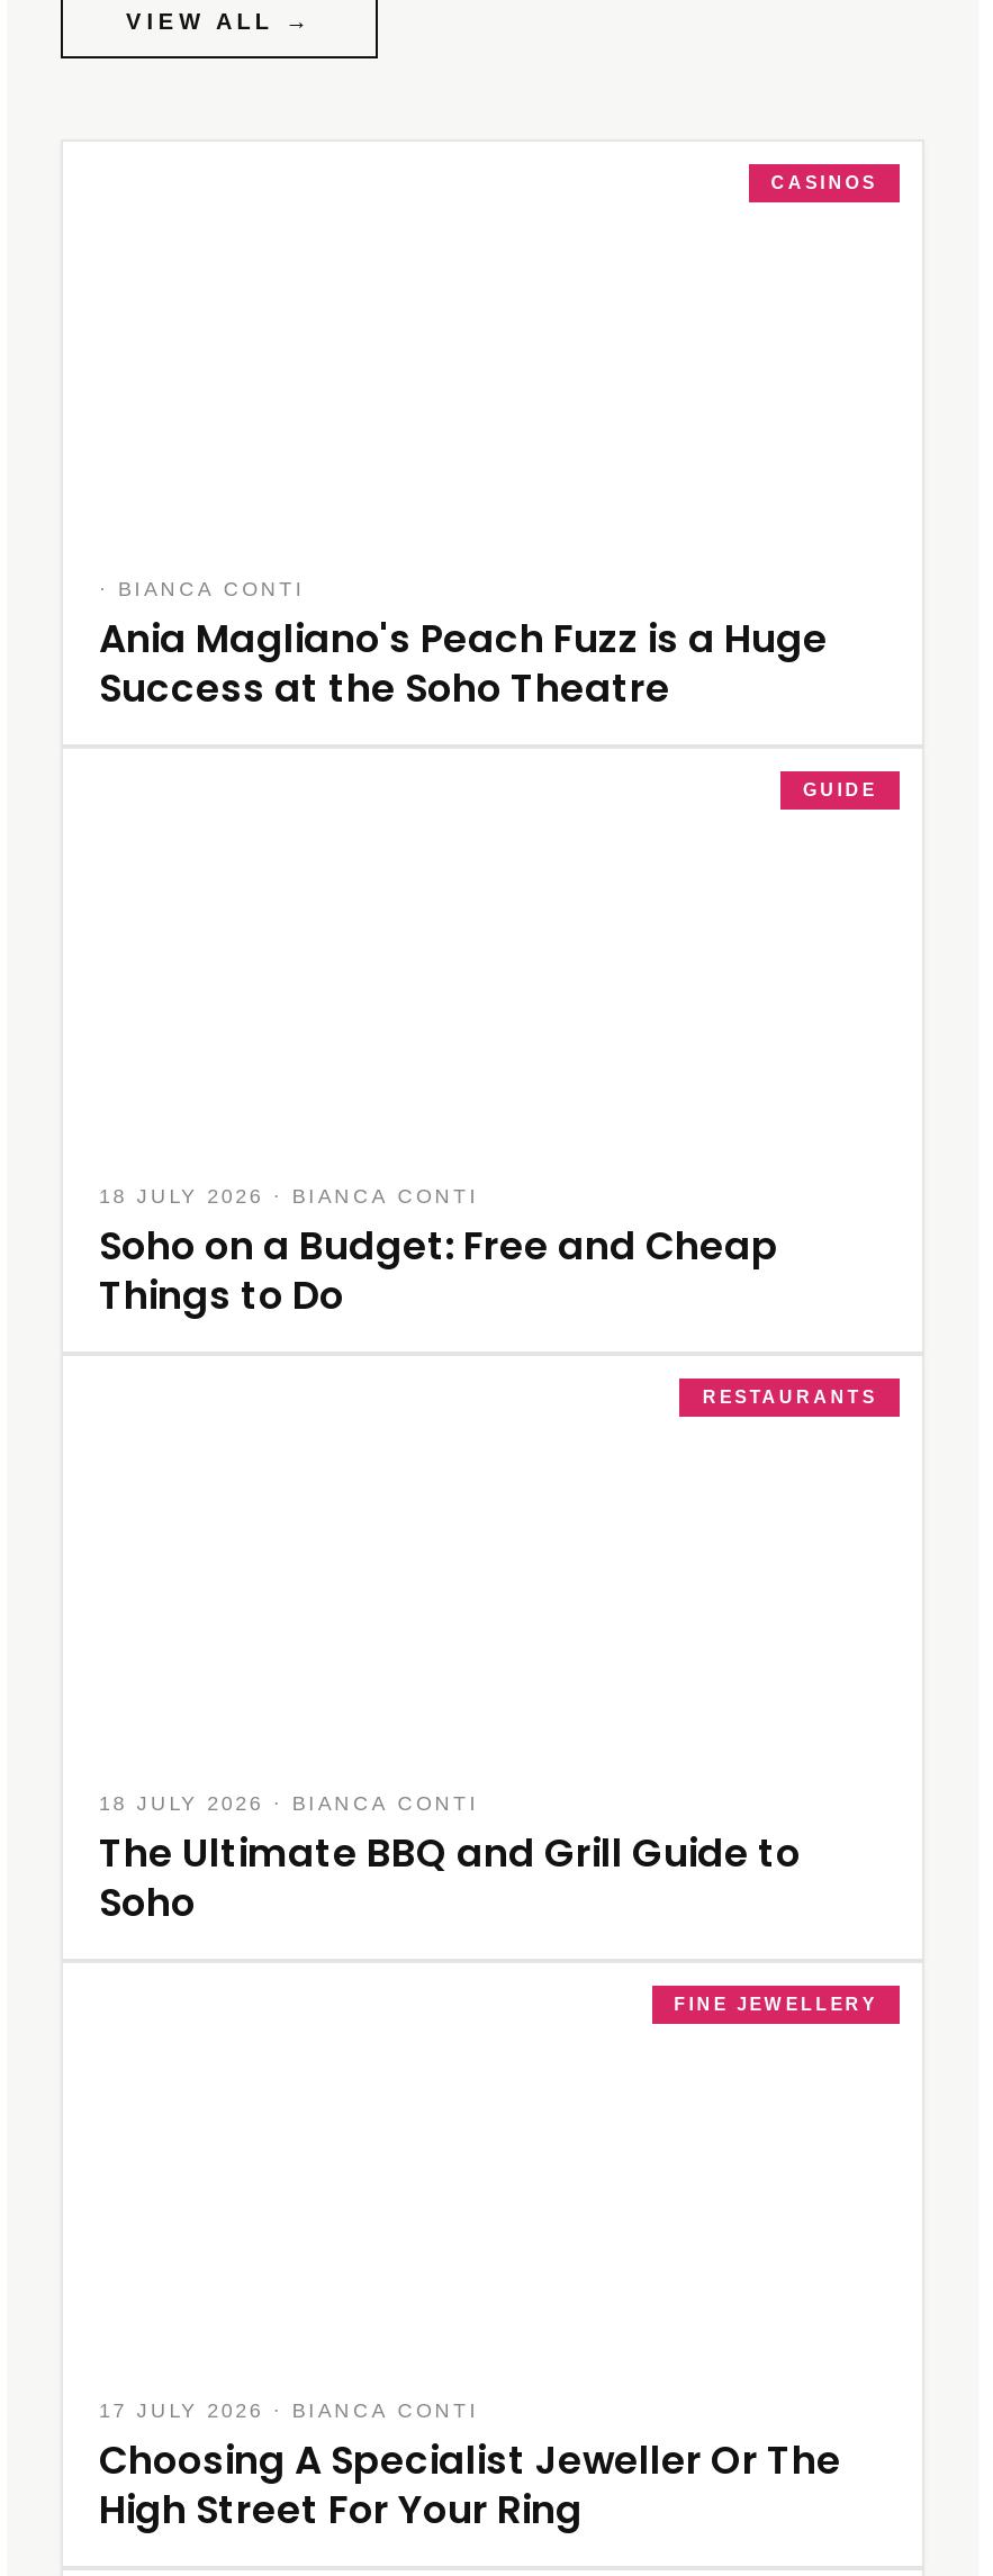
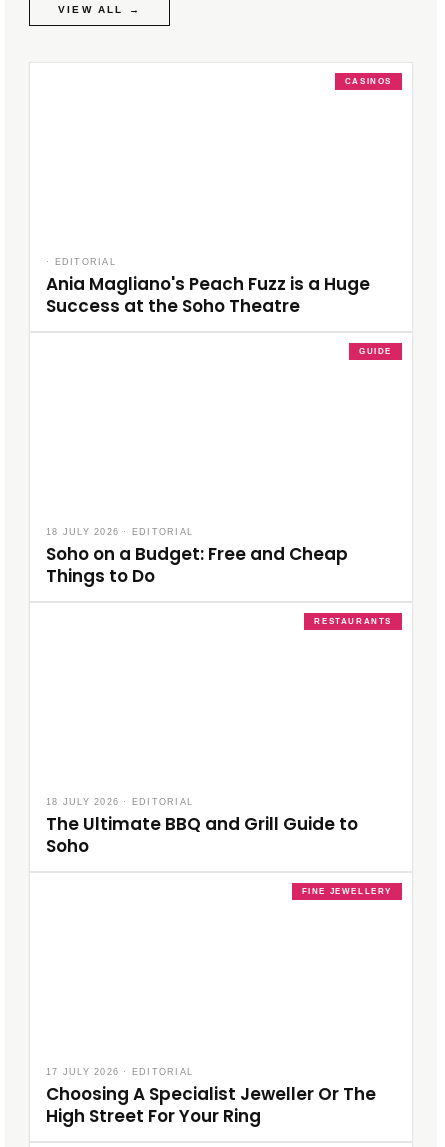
- · BIANCA CONTI
+ · EDITORIAL

- 18 JULY 2026 · BIANCA CONTI
+ 18 JULY 2026 · EDITORIAL

- 18 JULY 2026 · BIANCA CONTI
+ 18 JULY 2026 · EDITORIAL

- 17 JULY 2026 · BIANCA CONTI
+ 17 JULY 2026 · EDITORIAL
